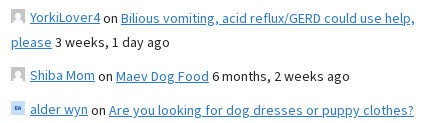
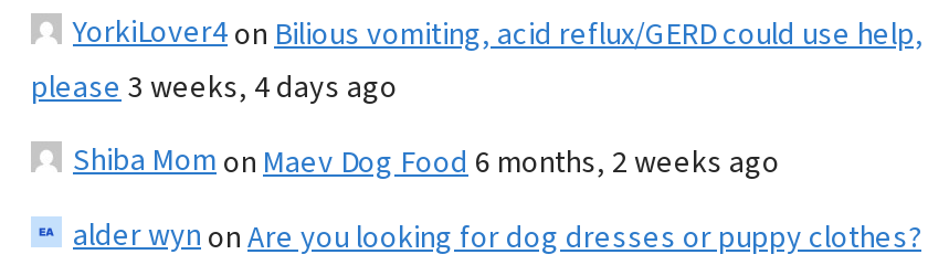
- please 3 weeks, 1 day ago
+ please 3 weeks, 4 days ago
